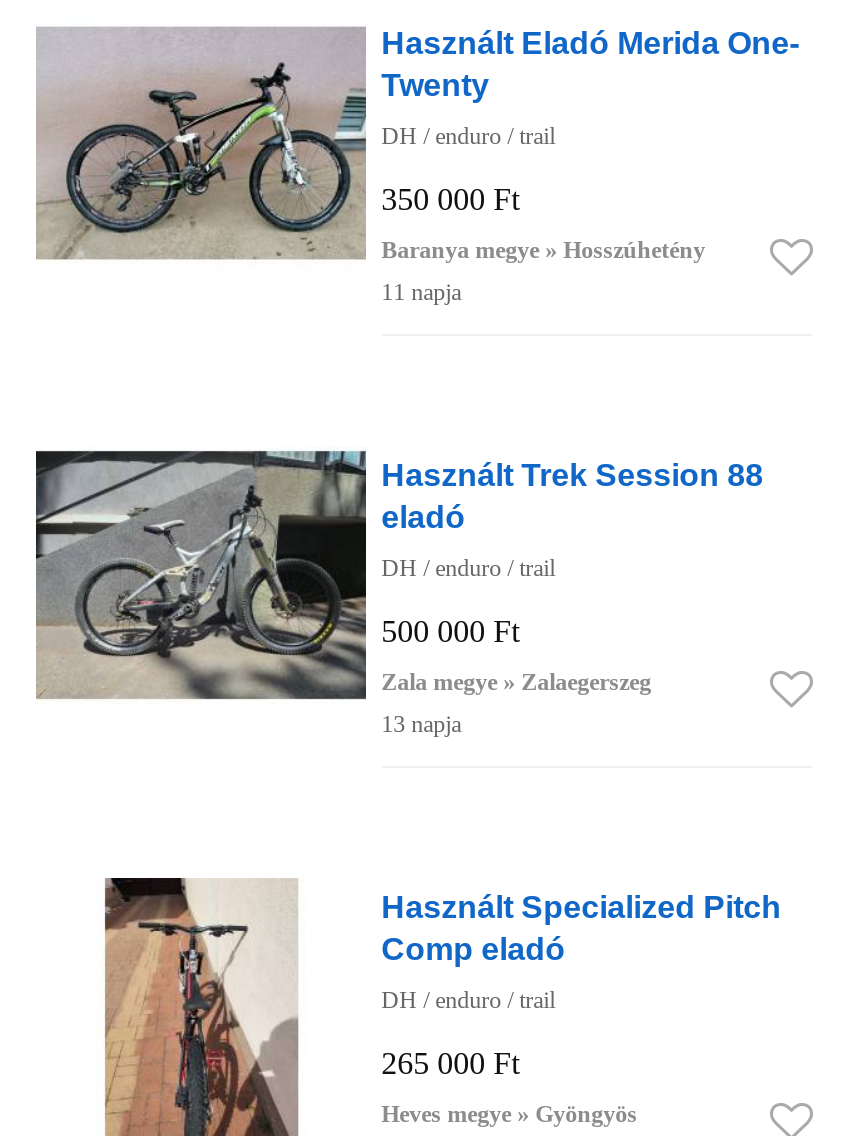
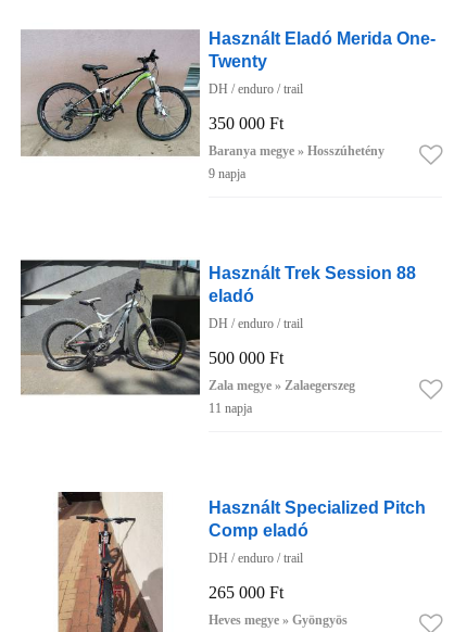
- 11 napja
+ 9 napja

- 13 napja
+ 11 napja
